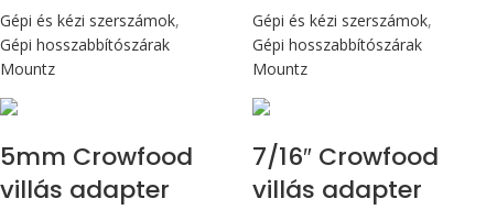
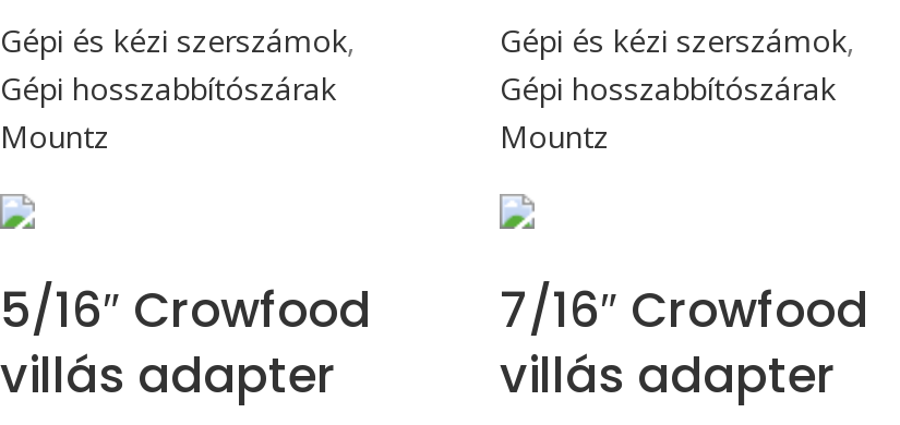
- 5mm Crowfood 7/16″ Crowfood
+ 5/16″ Crowfood 7/16″ Crowfood
